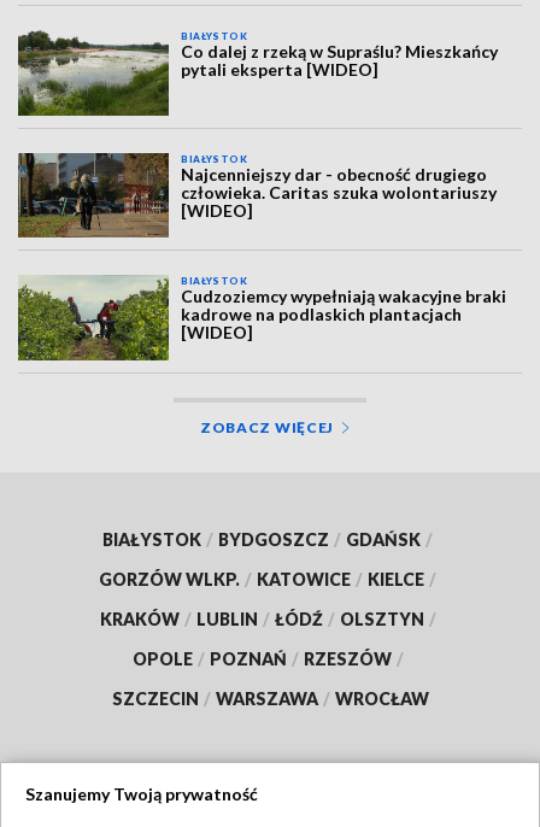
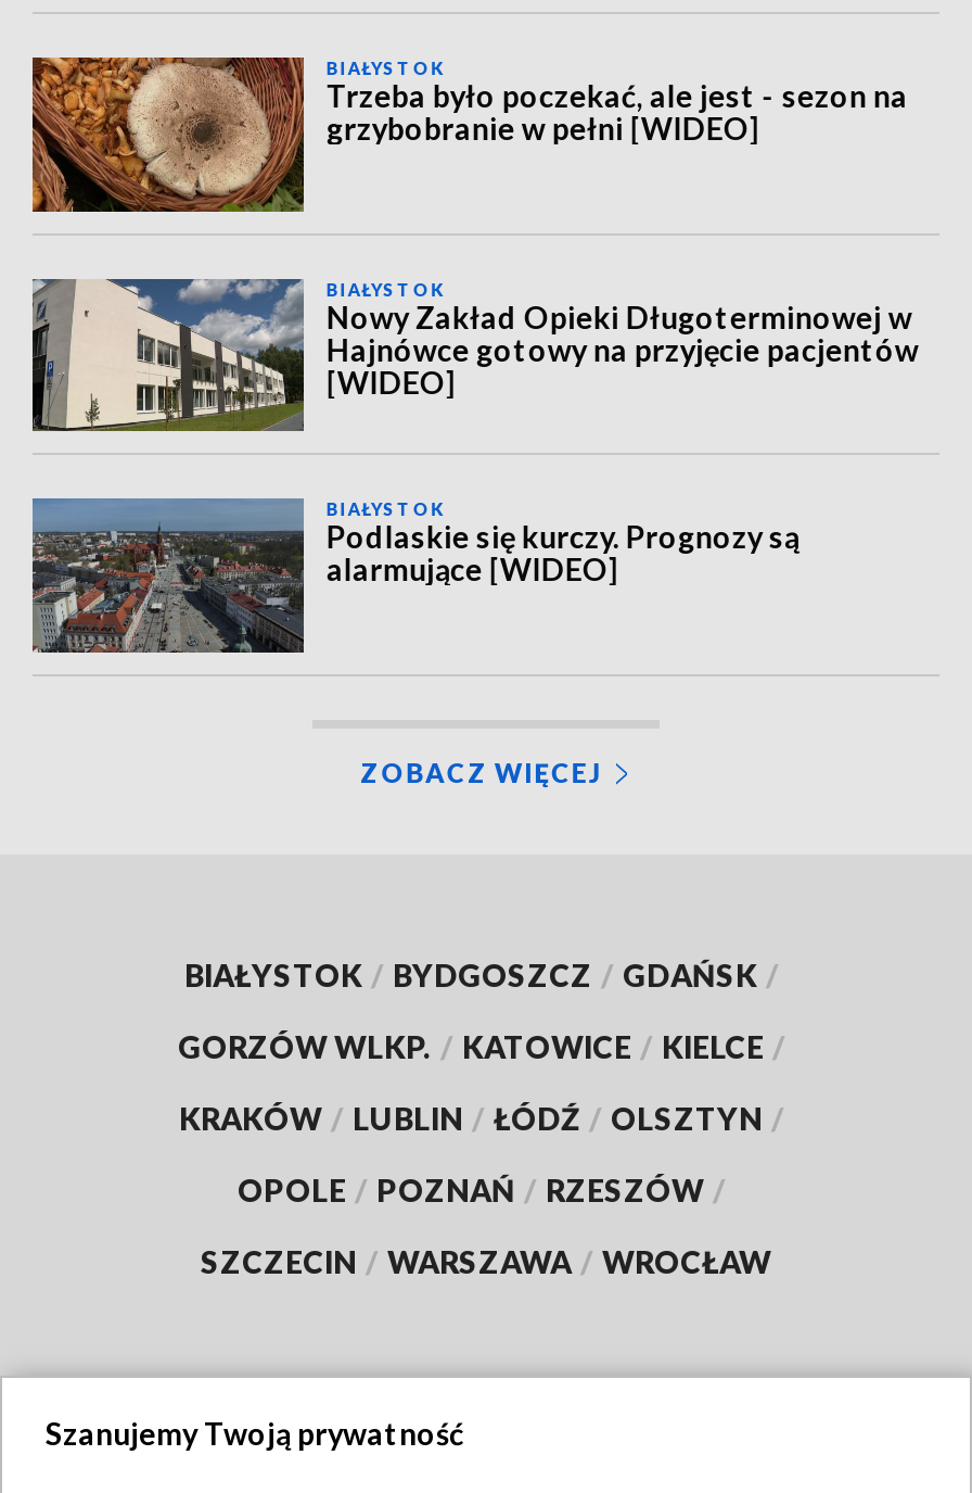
- [image]
- Co dalej z rzeką w Supraślu? Mieszkańcy
- pytali eksperta [WIDEO]
+ [image]
+ Trzeba było poczekać, ale jest - sezon na
+ grzybobranie w pełni [WIDEO]

- [image]
- Najcenniejszy dar - obecność drugiego
- człowieka. Caritas szuka wolontariuszy
+ [image]
+ Nowy Zakład Opieki Długoterminowej w
+ Hajnówce gotowy na przyjęcie pacjentów

- [image]
- Cudzoziemcy wypełniają wakacyjne braki
- kadrowe na podlaskich plantacjach
- [WIDEO]
+ [image]
+ Podlaskie się kurczy. Prognozy są
+ alarmujące [WIDEO]
